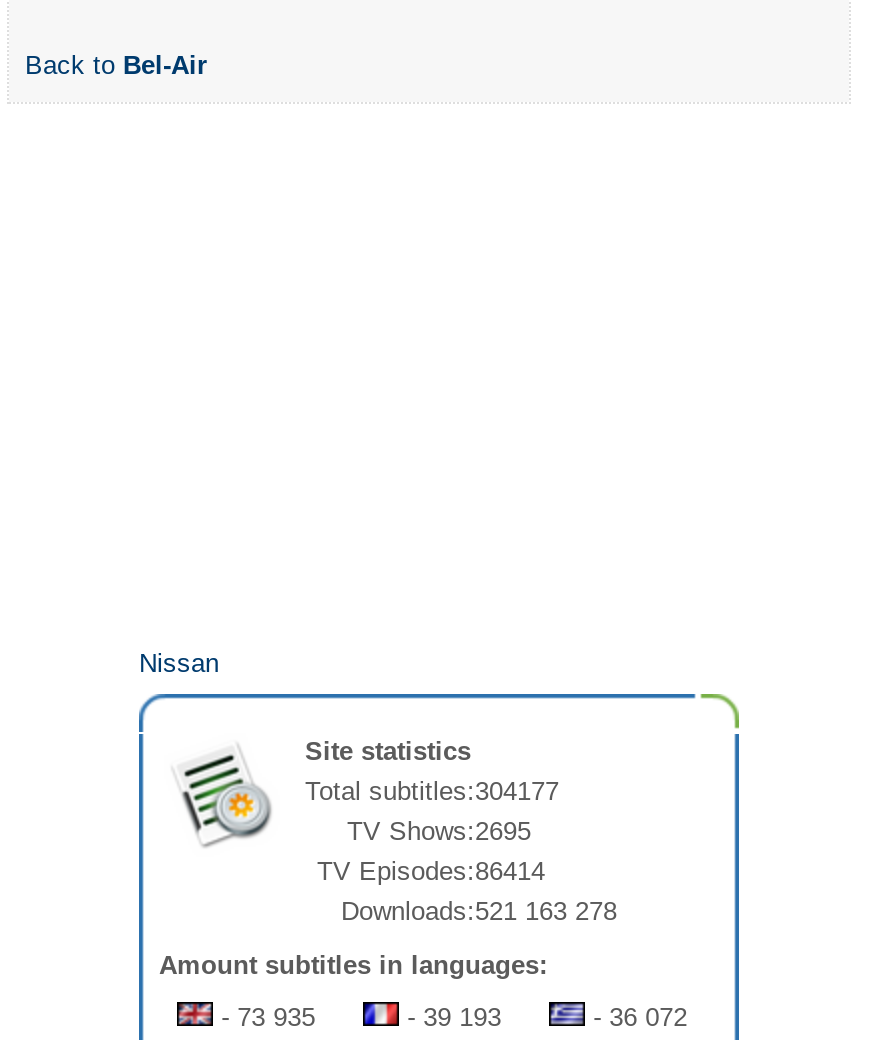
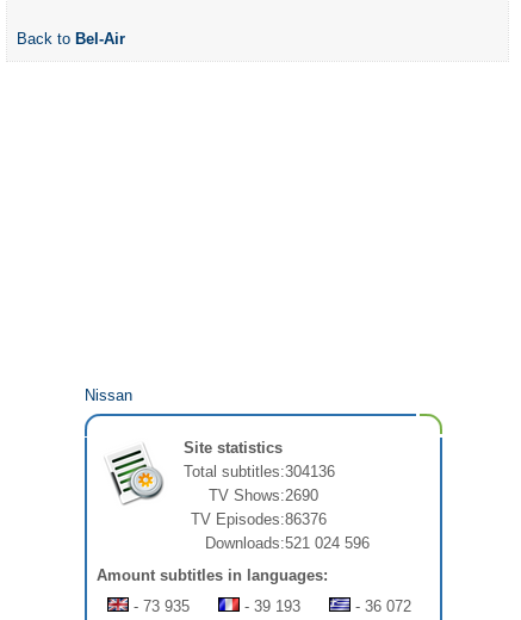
- Total subtitles:304177
+ Total subtitles:304136

- TV Shows:2695
+ TV Shows:2690

- TV Episodes:86414
+ TV Episodes:86376

- Downloads:521 163 278
+ Downloads:521 024 596
